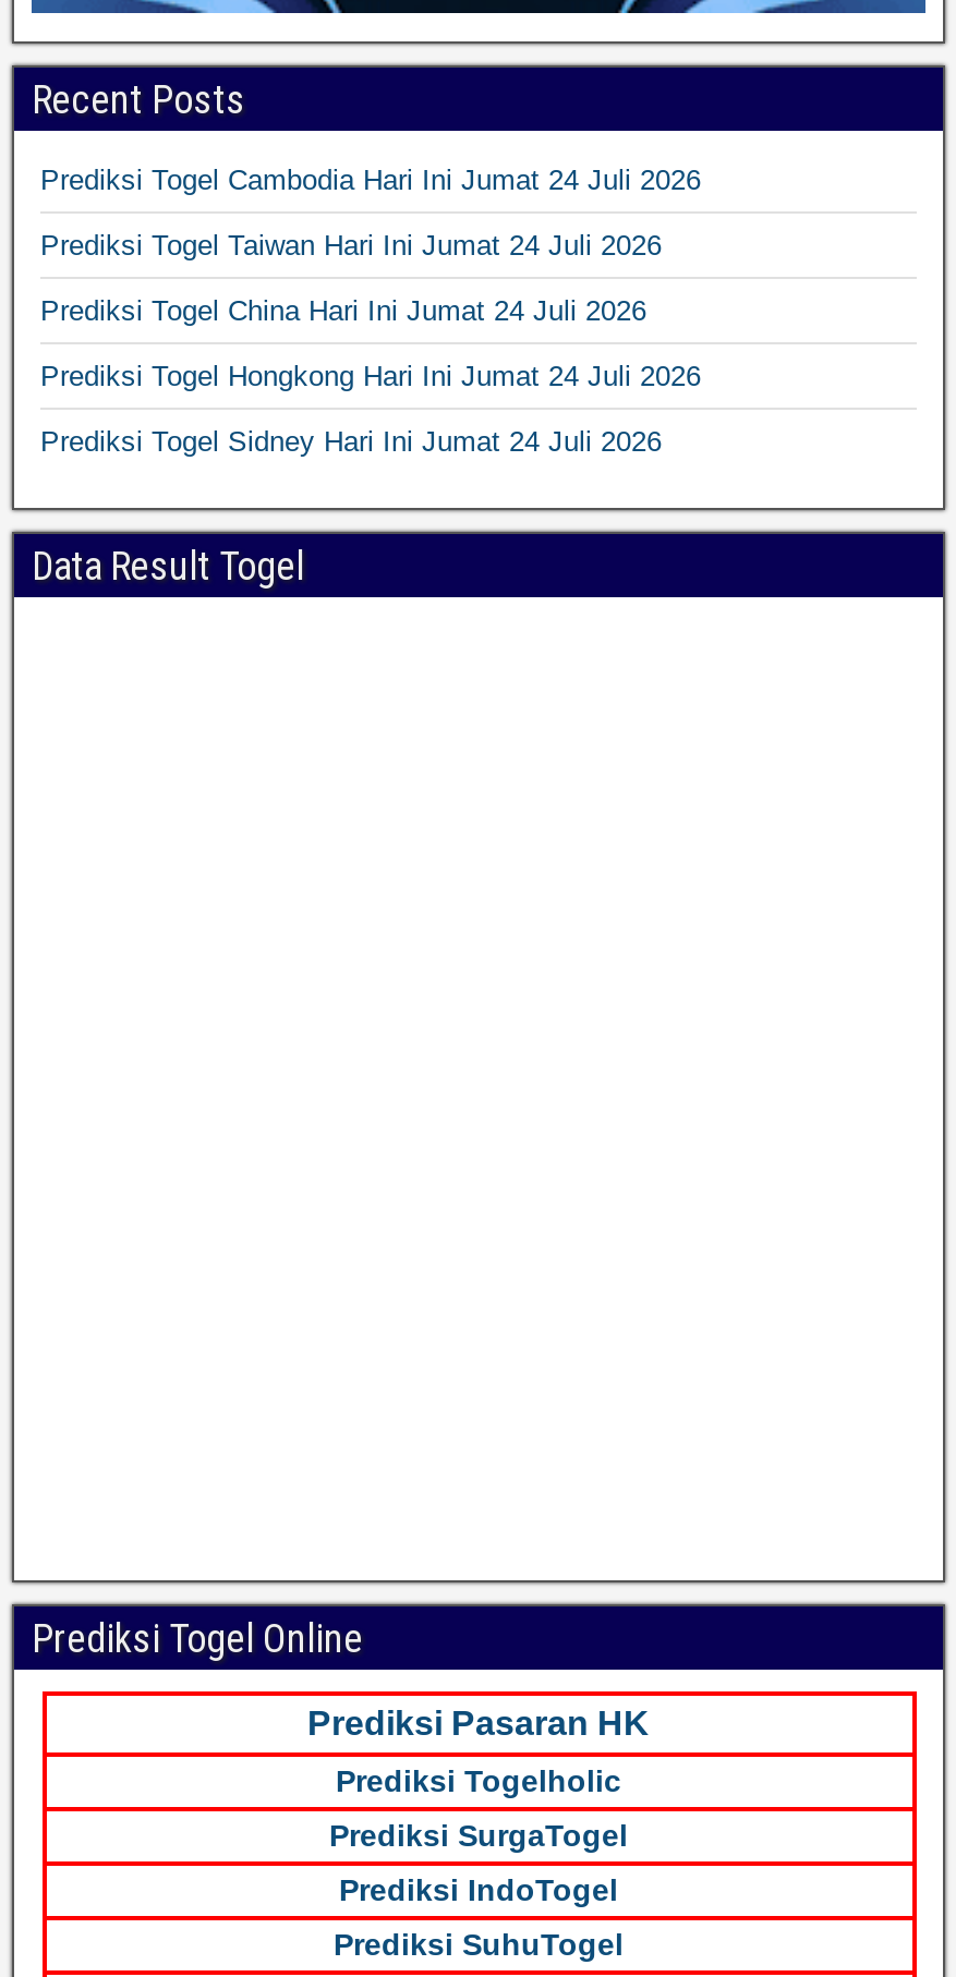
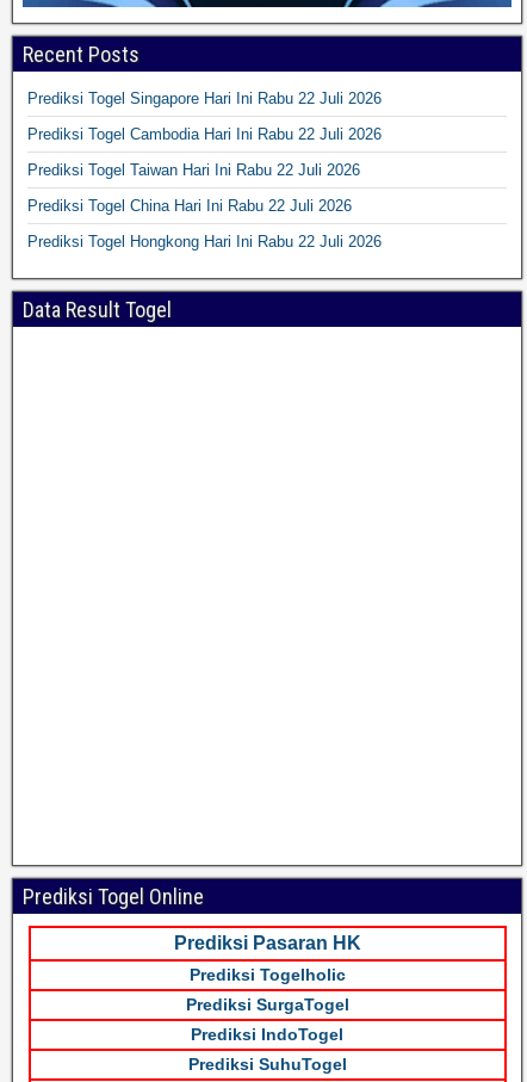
- Prediksi Togel Cambodia Hari Ini Jumat 24 Juli 2026
+ Prediksi Togel Singapore Hari Ini Rabu 22 Juli 2026

- Prediksi Togel Taiwan Hari Ini Jumat 24 Juli 2026
+ Prediksi Togel Cambodia Hari Ini Rabu 22 Juli 2026

- Prediksi Togel China Hari Ini Jumat 24 Juli 2026
+ Prediksi Togel Taiwan Hari Ini Rabu 22 Juli 2026

- Prediksi Togel Hongkong Hari Ini Jumat 24 Juli 2026
+ Prediksi Togel China Hari Ini Rabu 22 Juli 2026

- Prediksi Togel Sidney Hari Ini Jumat 24 Juli 2026
+ Prediksi Togel Hongkong Hari Ini Rabu 22 Juli 2026
